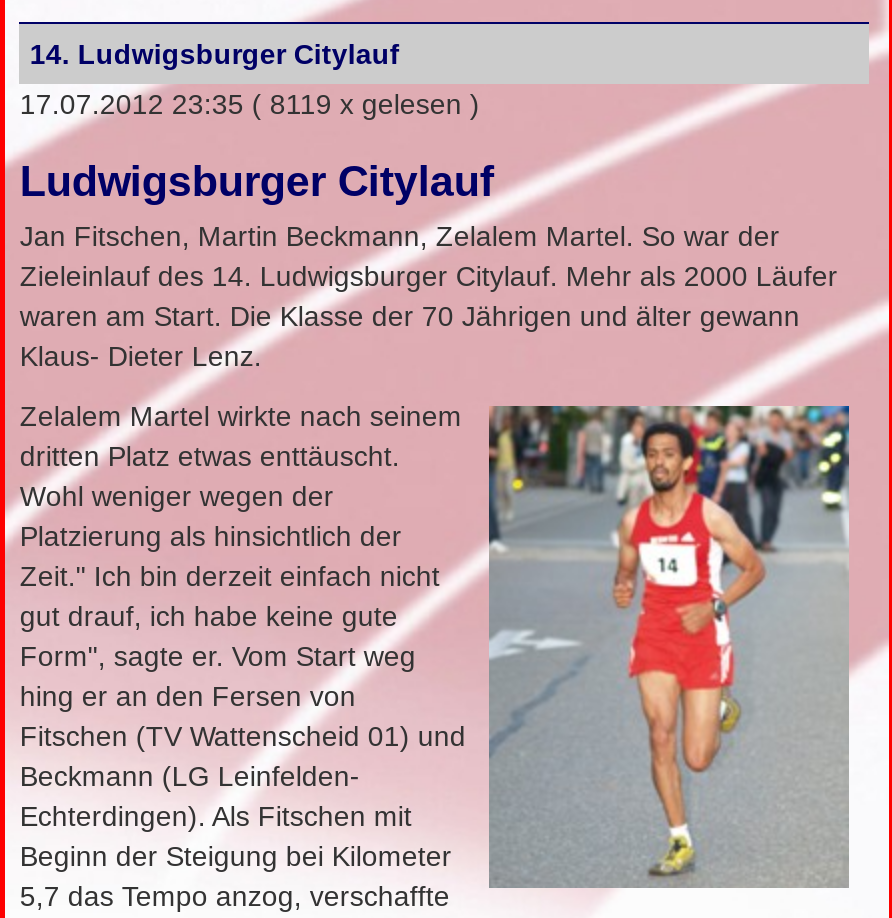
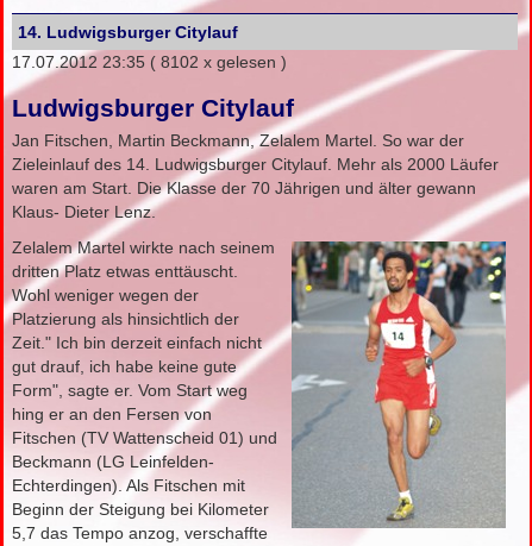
- 17.07.2012 23:35 ( 8119 x gelesen )
+ 17.07.2012 23:35 ( 8102 x gelesen )
